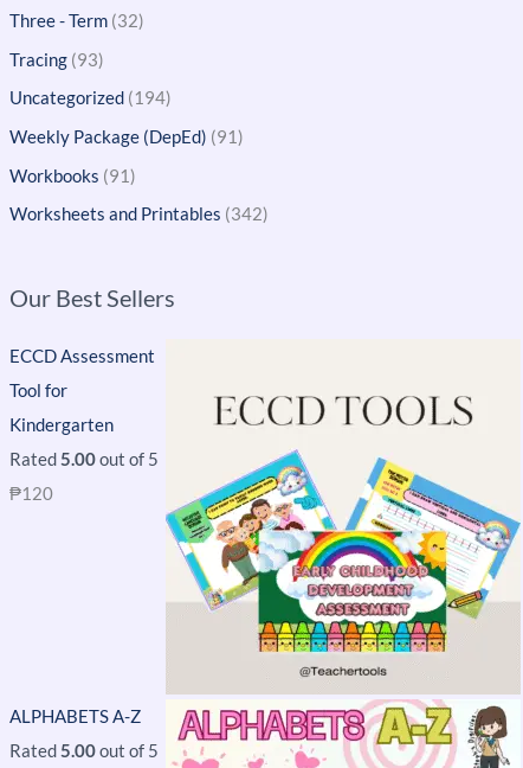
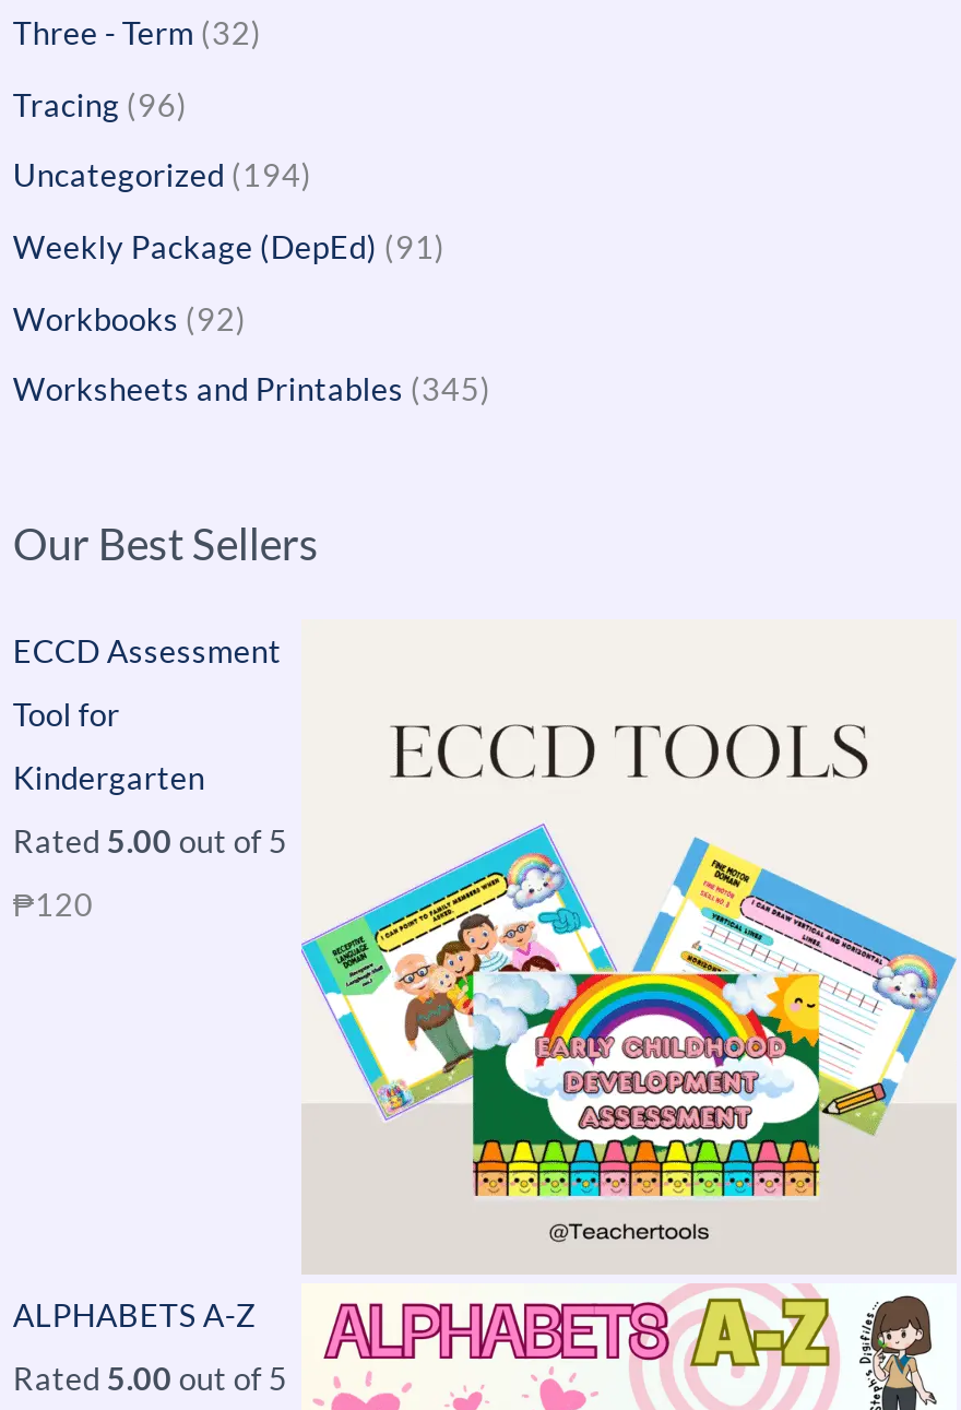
- Tracing (93)
+ Tracing (96)

- Workbooks (91)
+ Workbooks (92)

- Worksheets and Printables (342)
+ Worksheets and Printables (345)
